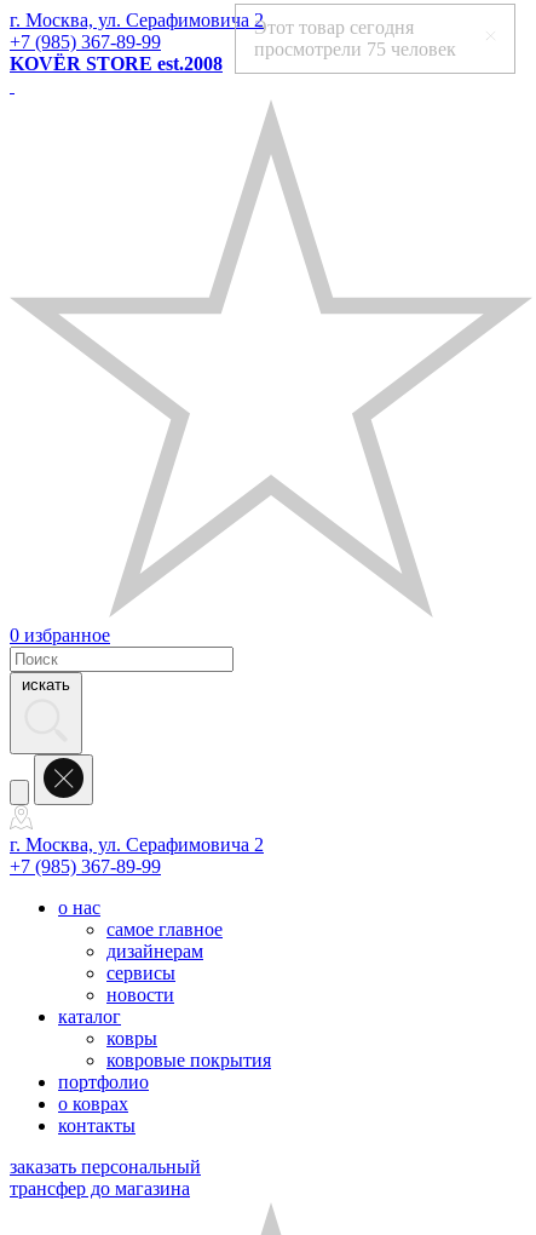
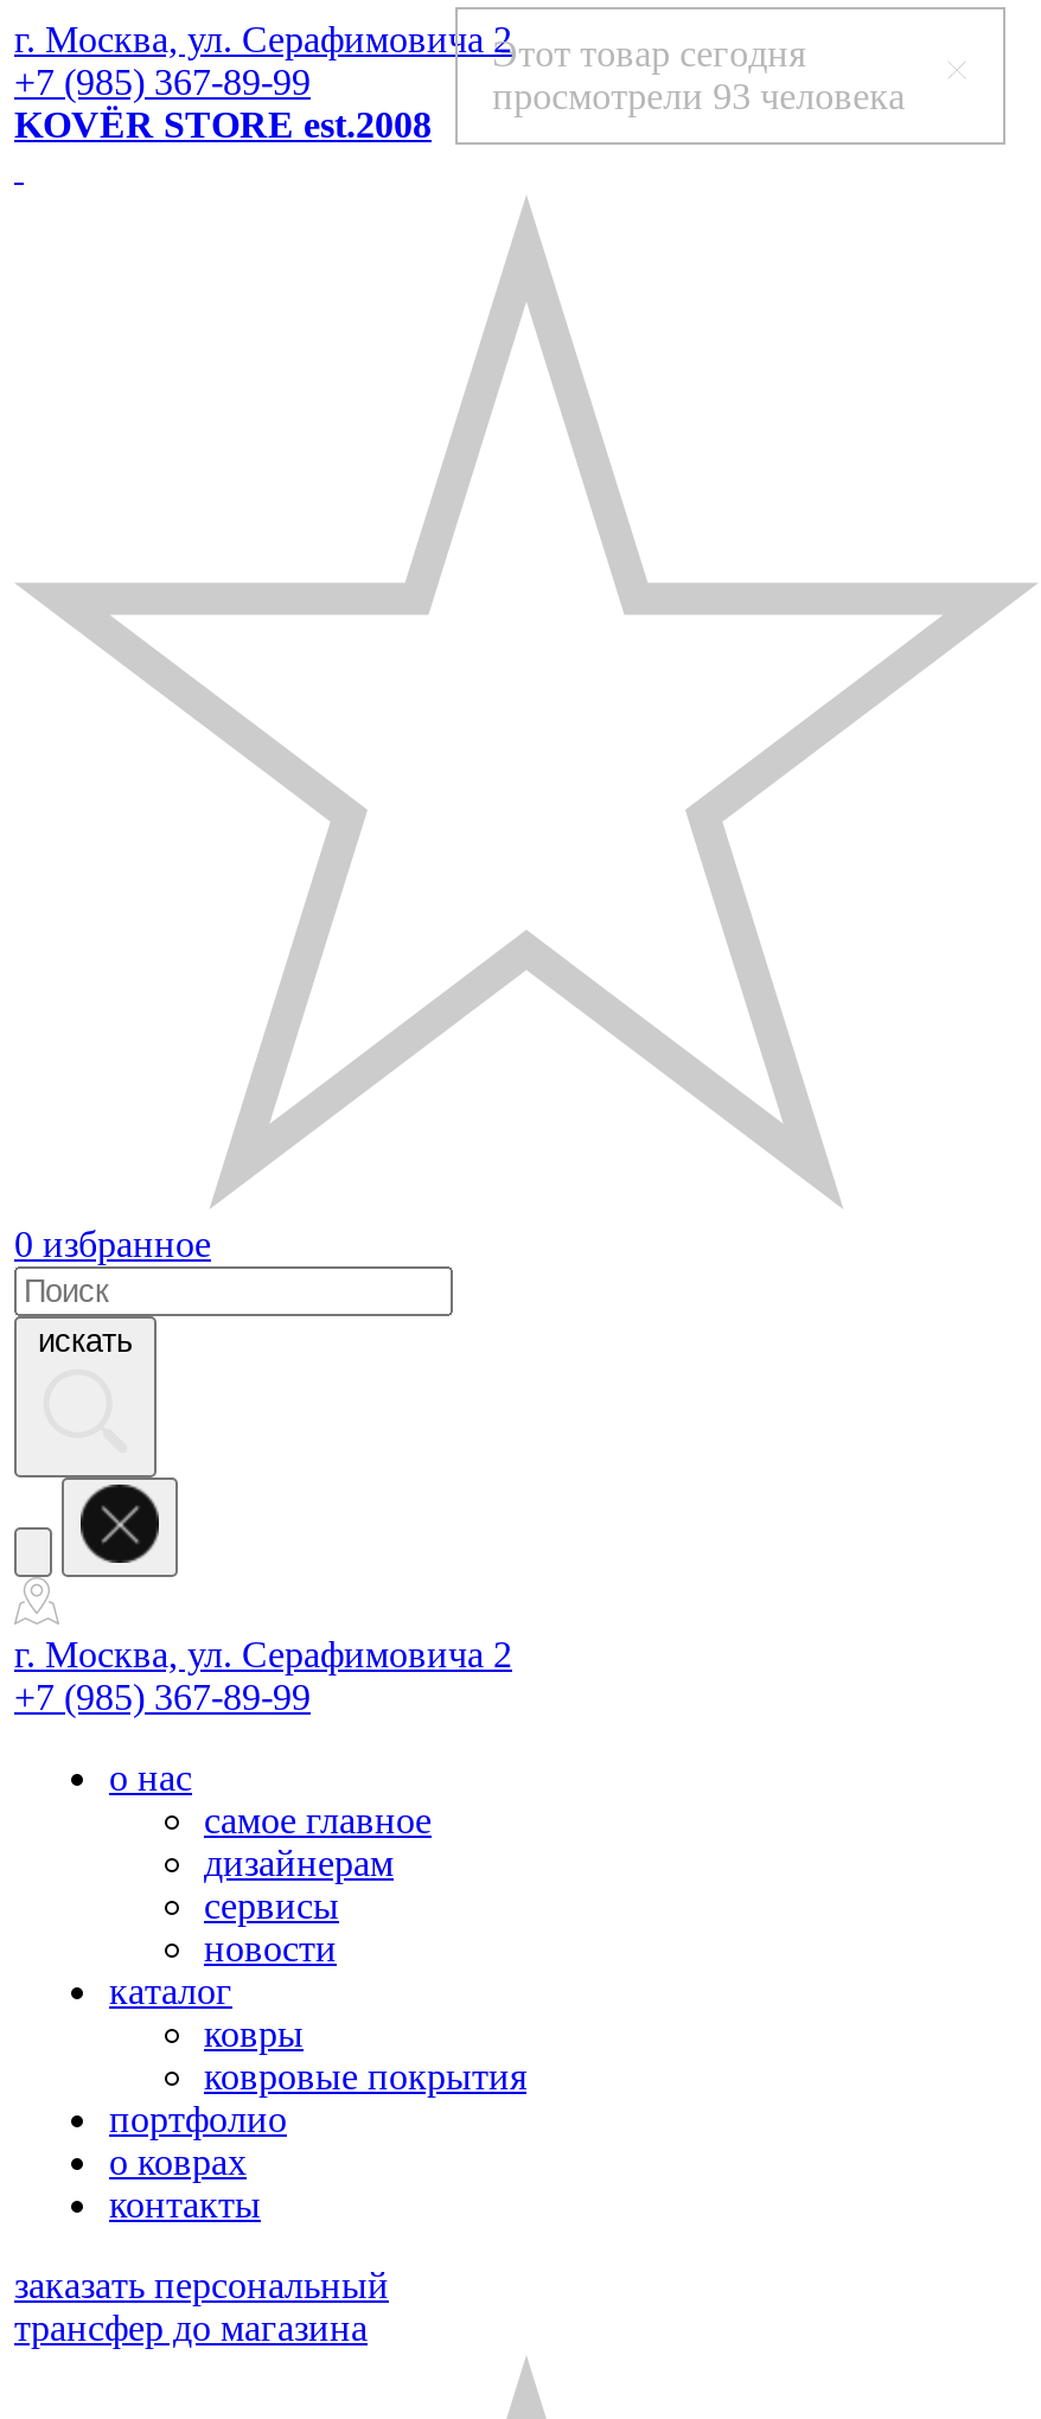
- просмотрели 75 человек
+ просмотрели 93 человека
